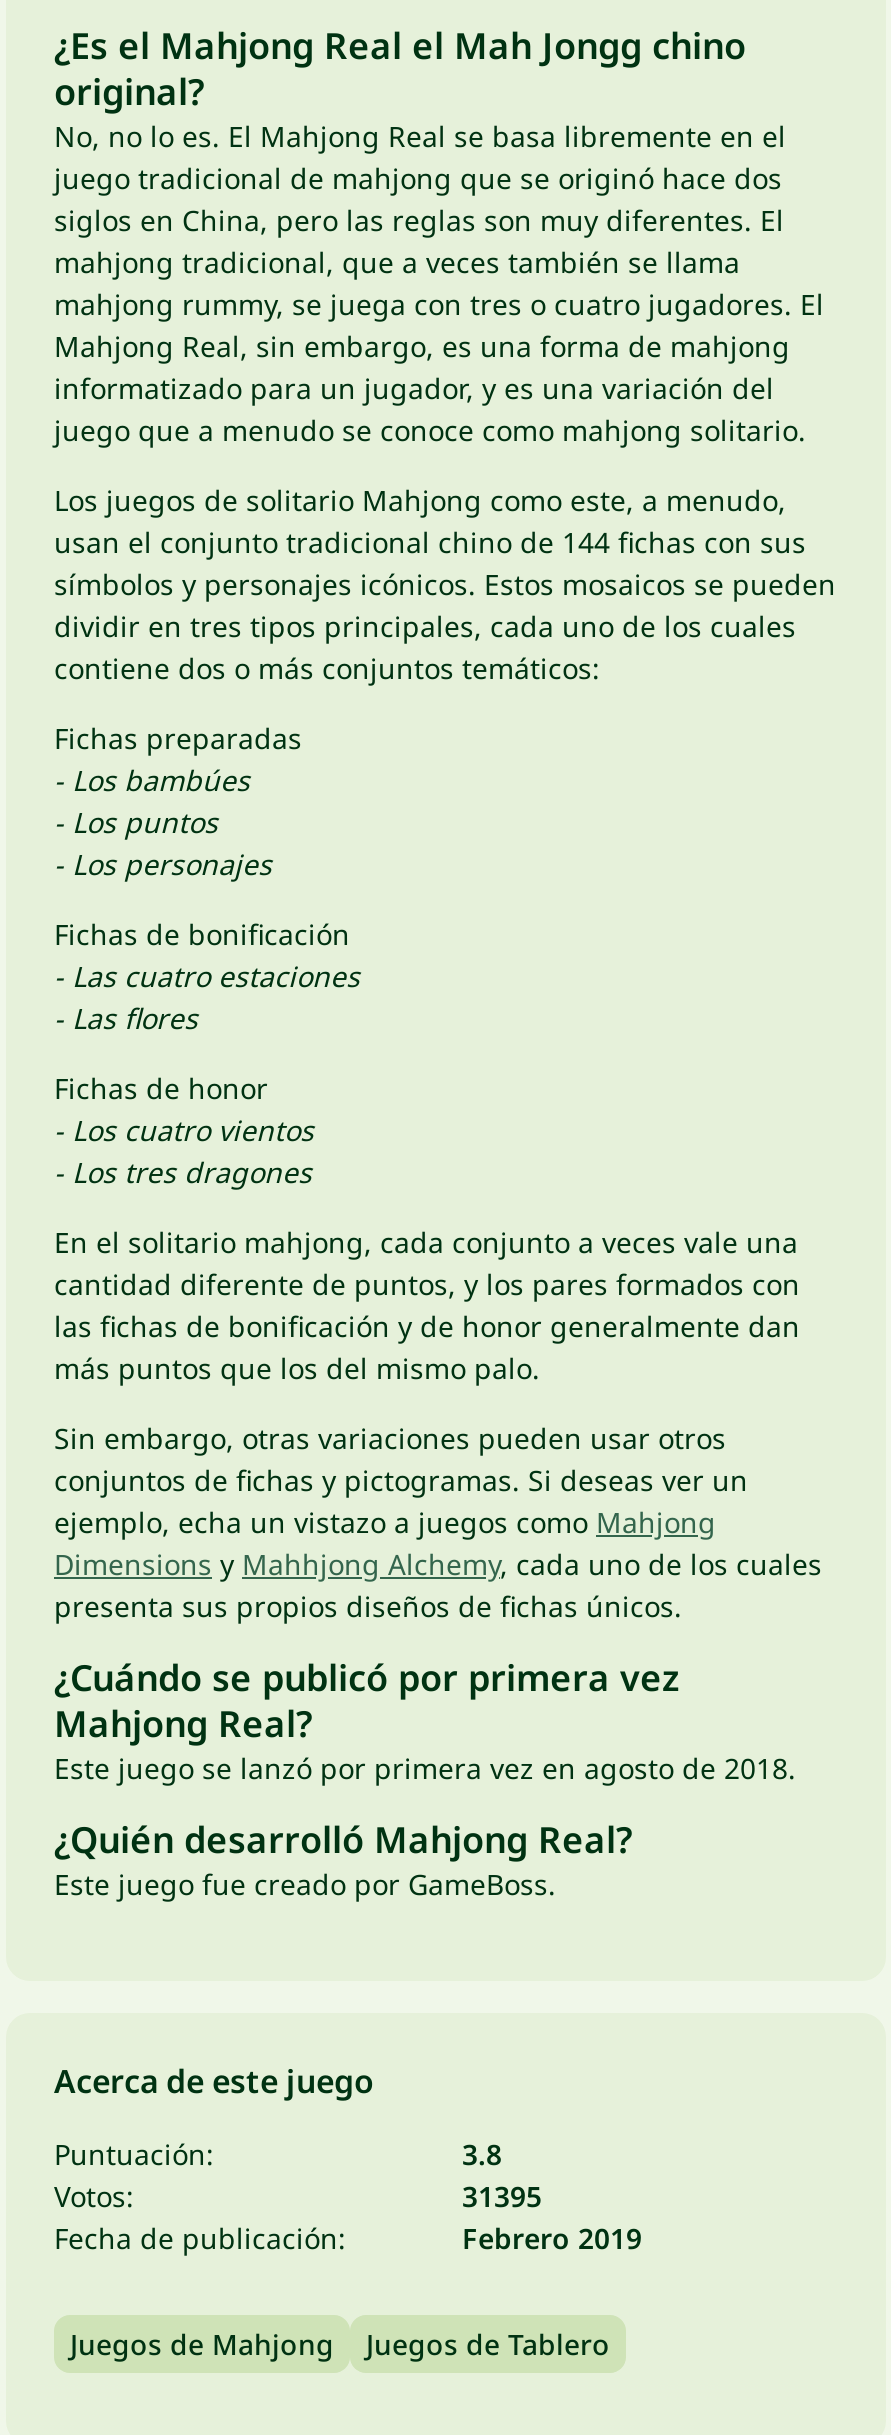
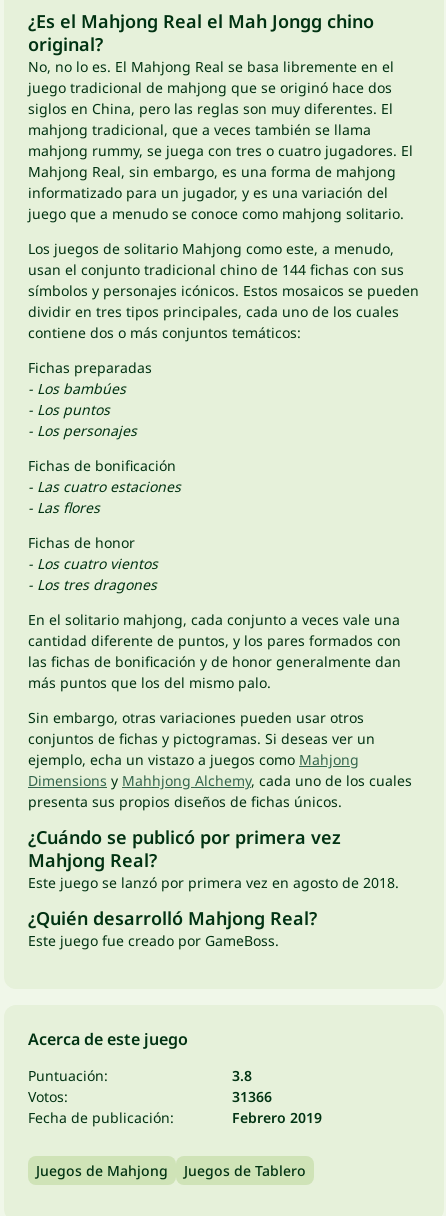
- 31395
+ 31366
